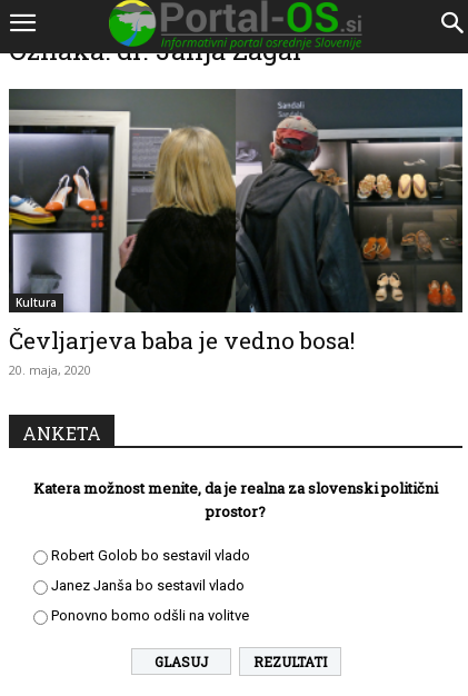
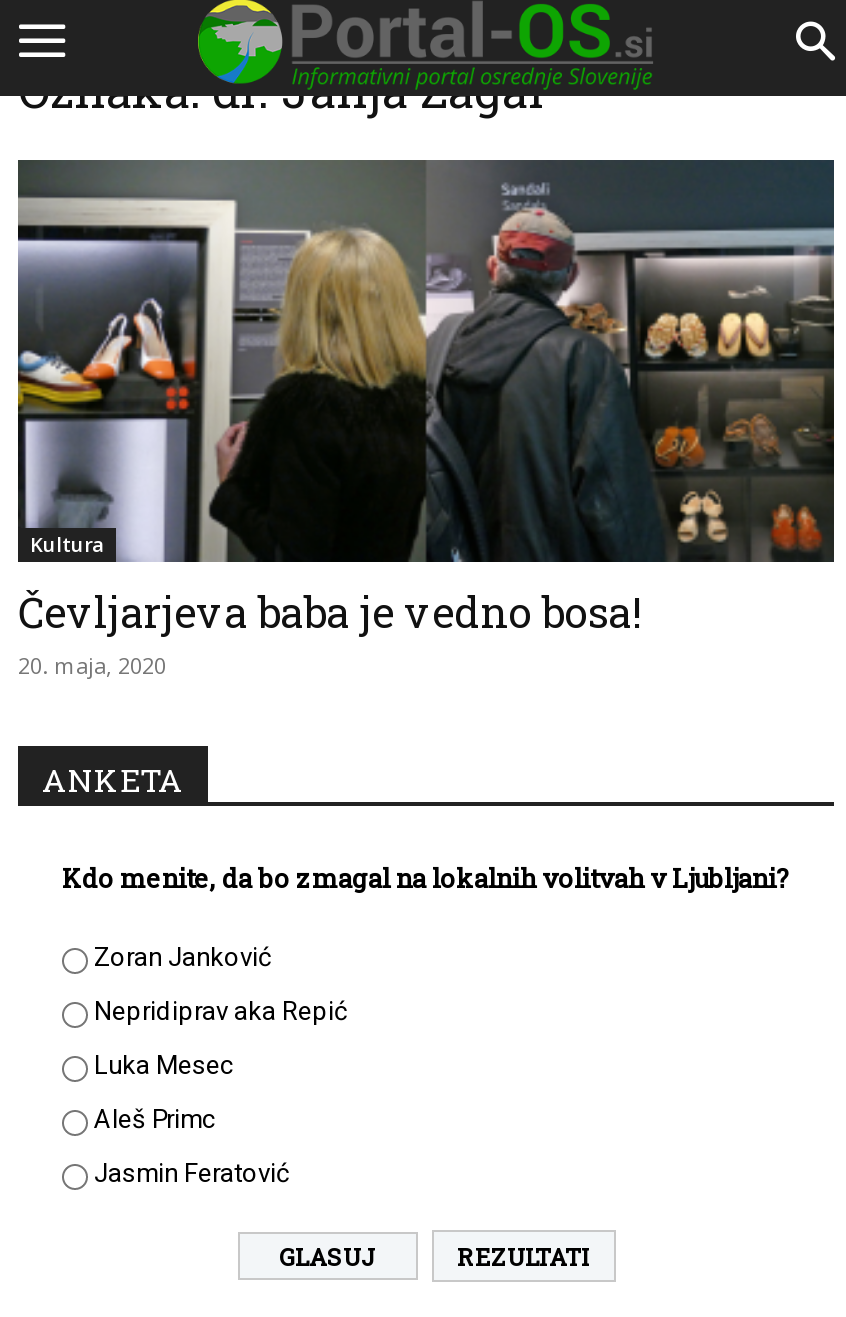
- Katera možnost menite, da je realna za slovenski politični
- prostor?
- Robert Golob bo sestavil vlado
- Janez Janša bo sestavil vlado
- Ponovno bomo odšli na volitve
+ Kdo menite, da bo zmagal na lokalnih volitvah v Ljubljani?
+ Zoran Janković
+ Nepridiprav aka Repić
+ Luka Mesec
+ Aleš Primc
+ Jasmin Feratović
